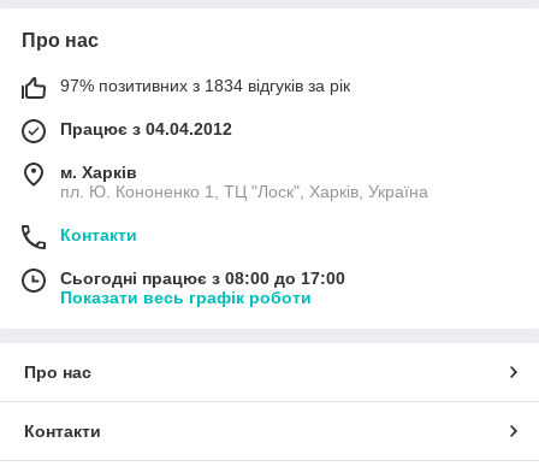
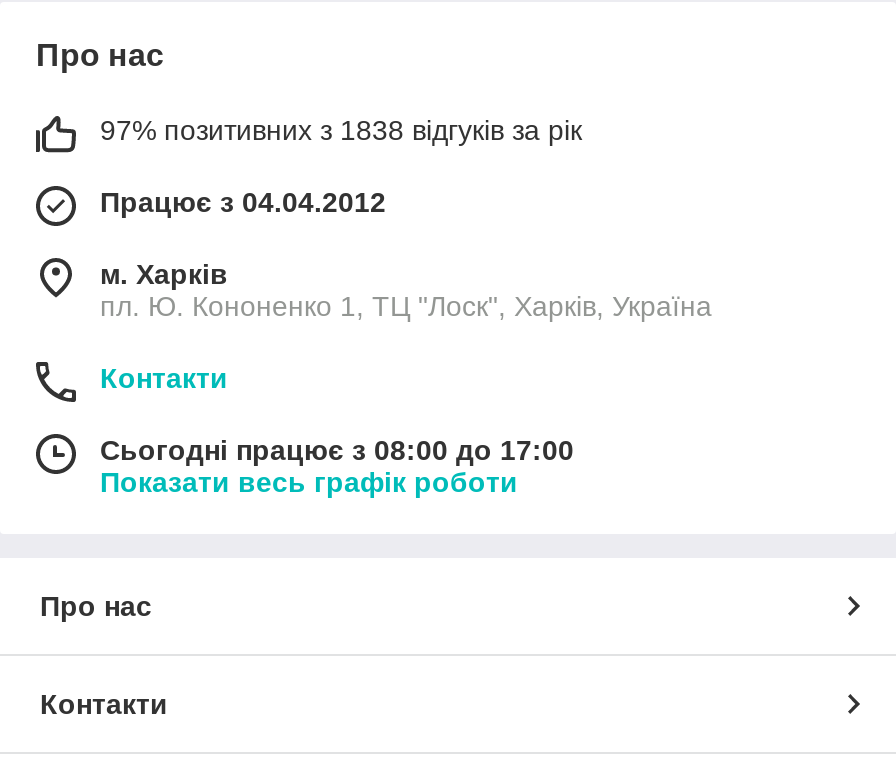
- 97% позитивних з 1834 відгуків за рік
+ 97% позитивних з 1838 відгуків за рік
